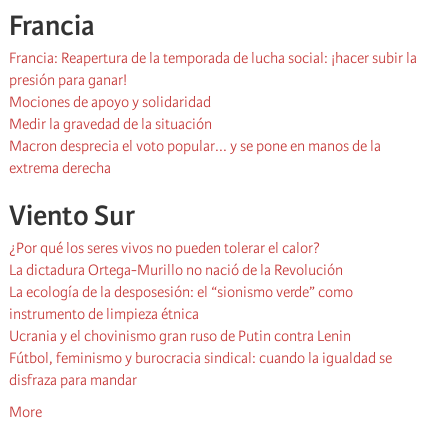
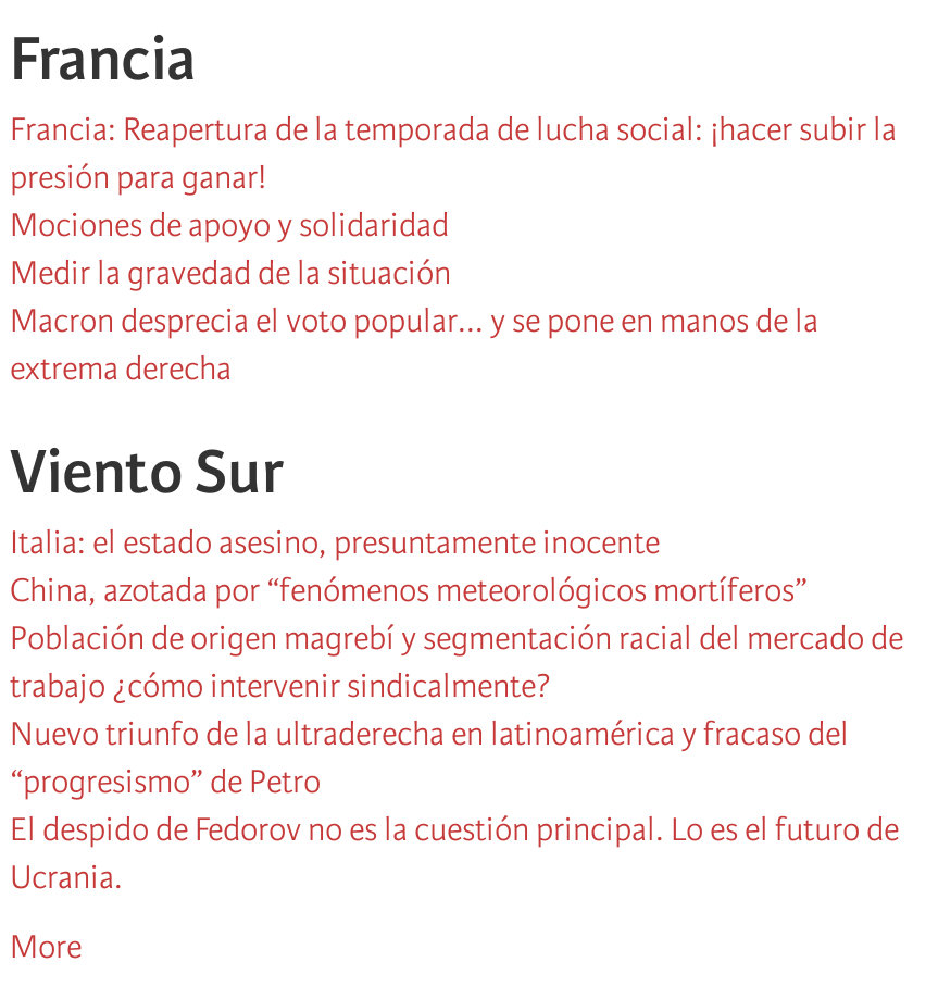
- ¿Por qué los seres vivos no pueden tolerar el calor?
- La dictadura Ortega-Murillo no nació de la Revolución
- La ecología de la desposesión: el “sionismo verde” como
- instrumento de limpieza étnica
- Ucrania y el chovinismo gran ruso de Putin contra Lenin
- Fútbol, feminismo y burocracia sindical: cuando la igualdad se
- disfraza para mandar
+ Italia: el estado asesino, presuntamente inocente
+ China, azotada por “fenómenos meteorológicos mortíferos”
+ Población de origen magrebí y segmentación racial del mercado de
+ trabajo ¿cómo intervenir sindicalmente?
+ Nuevo triunfo de la ultraderecha en latinoamérica y fracaso del
+ “progresismo” de Petro
+ El despido de Fedorov no es la cuestión principal. Lo es el futuro de
+ Ucrania.
